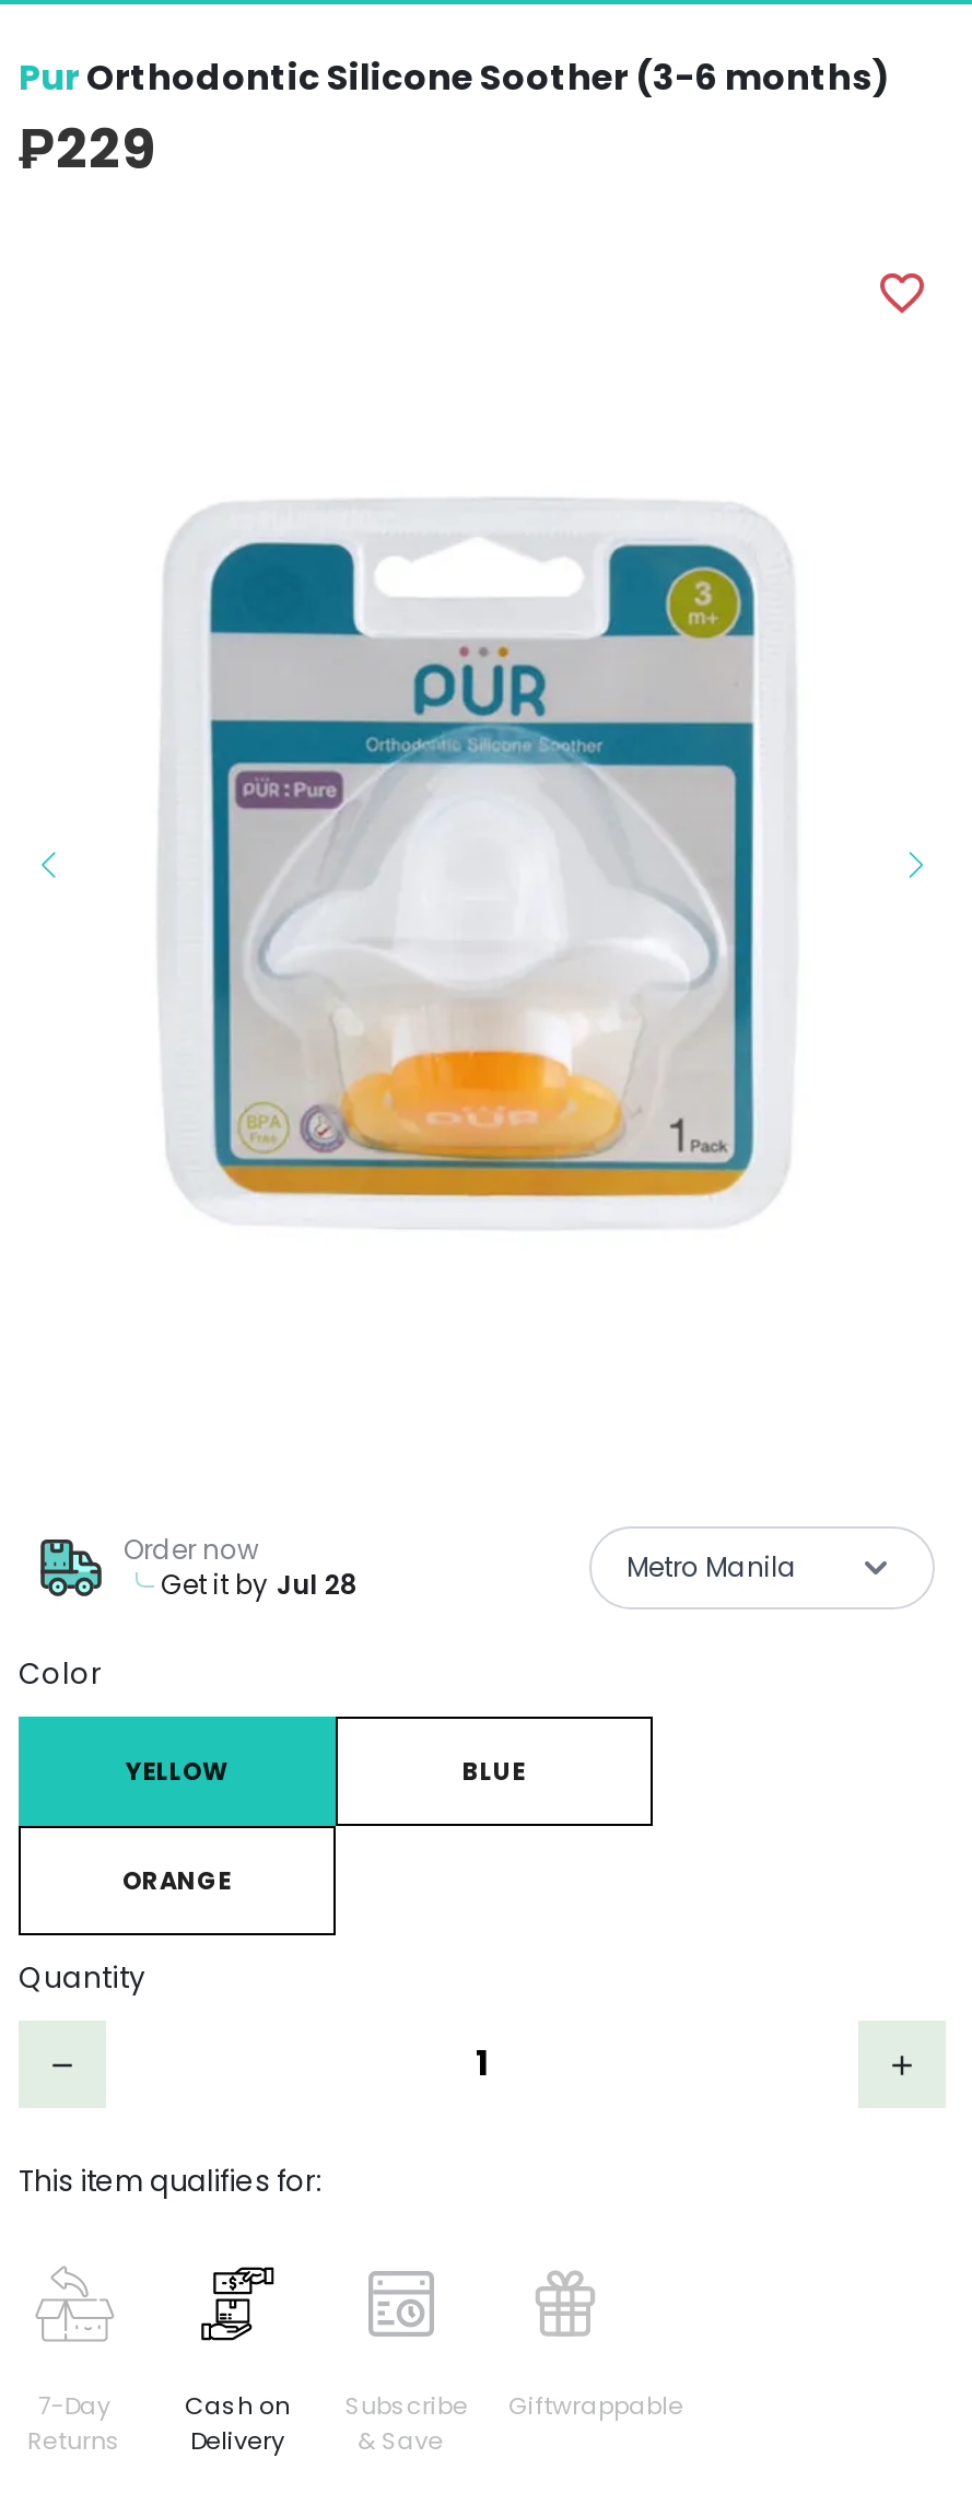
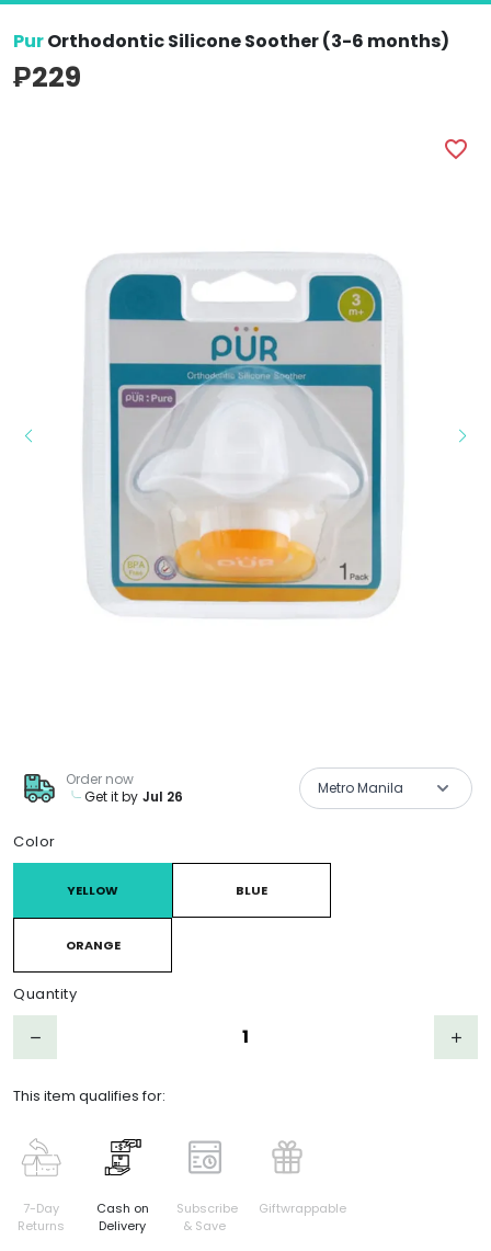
- Get it by Jul 28
+ Get it by Jul 26
